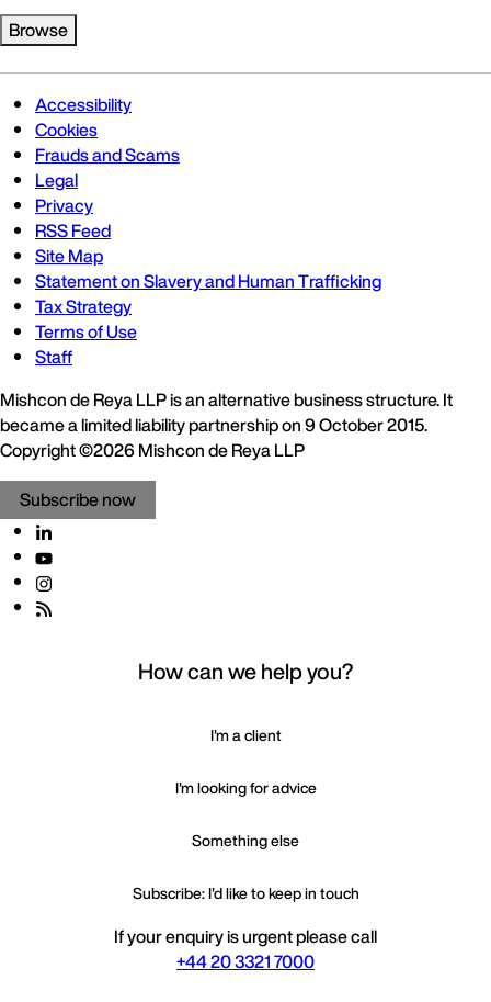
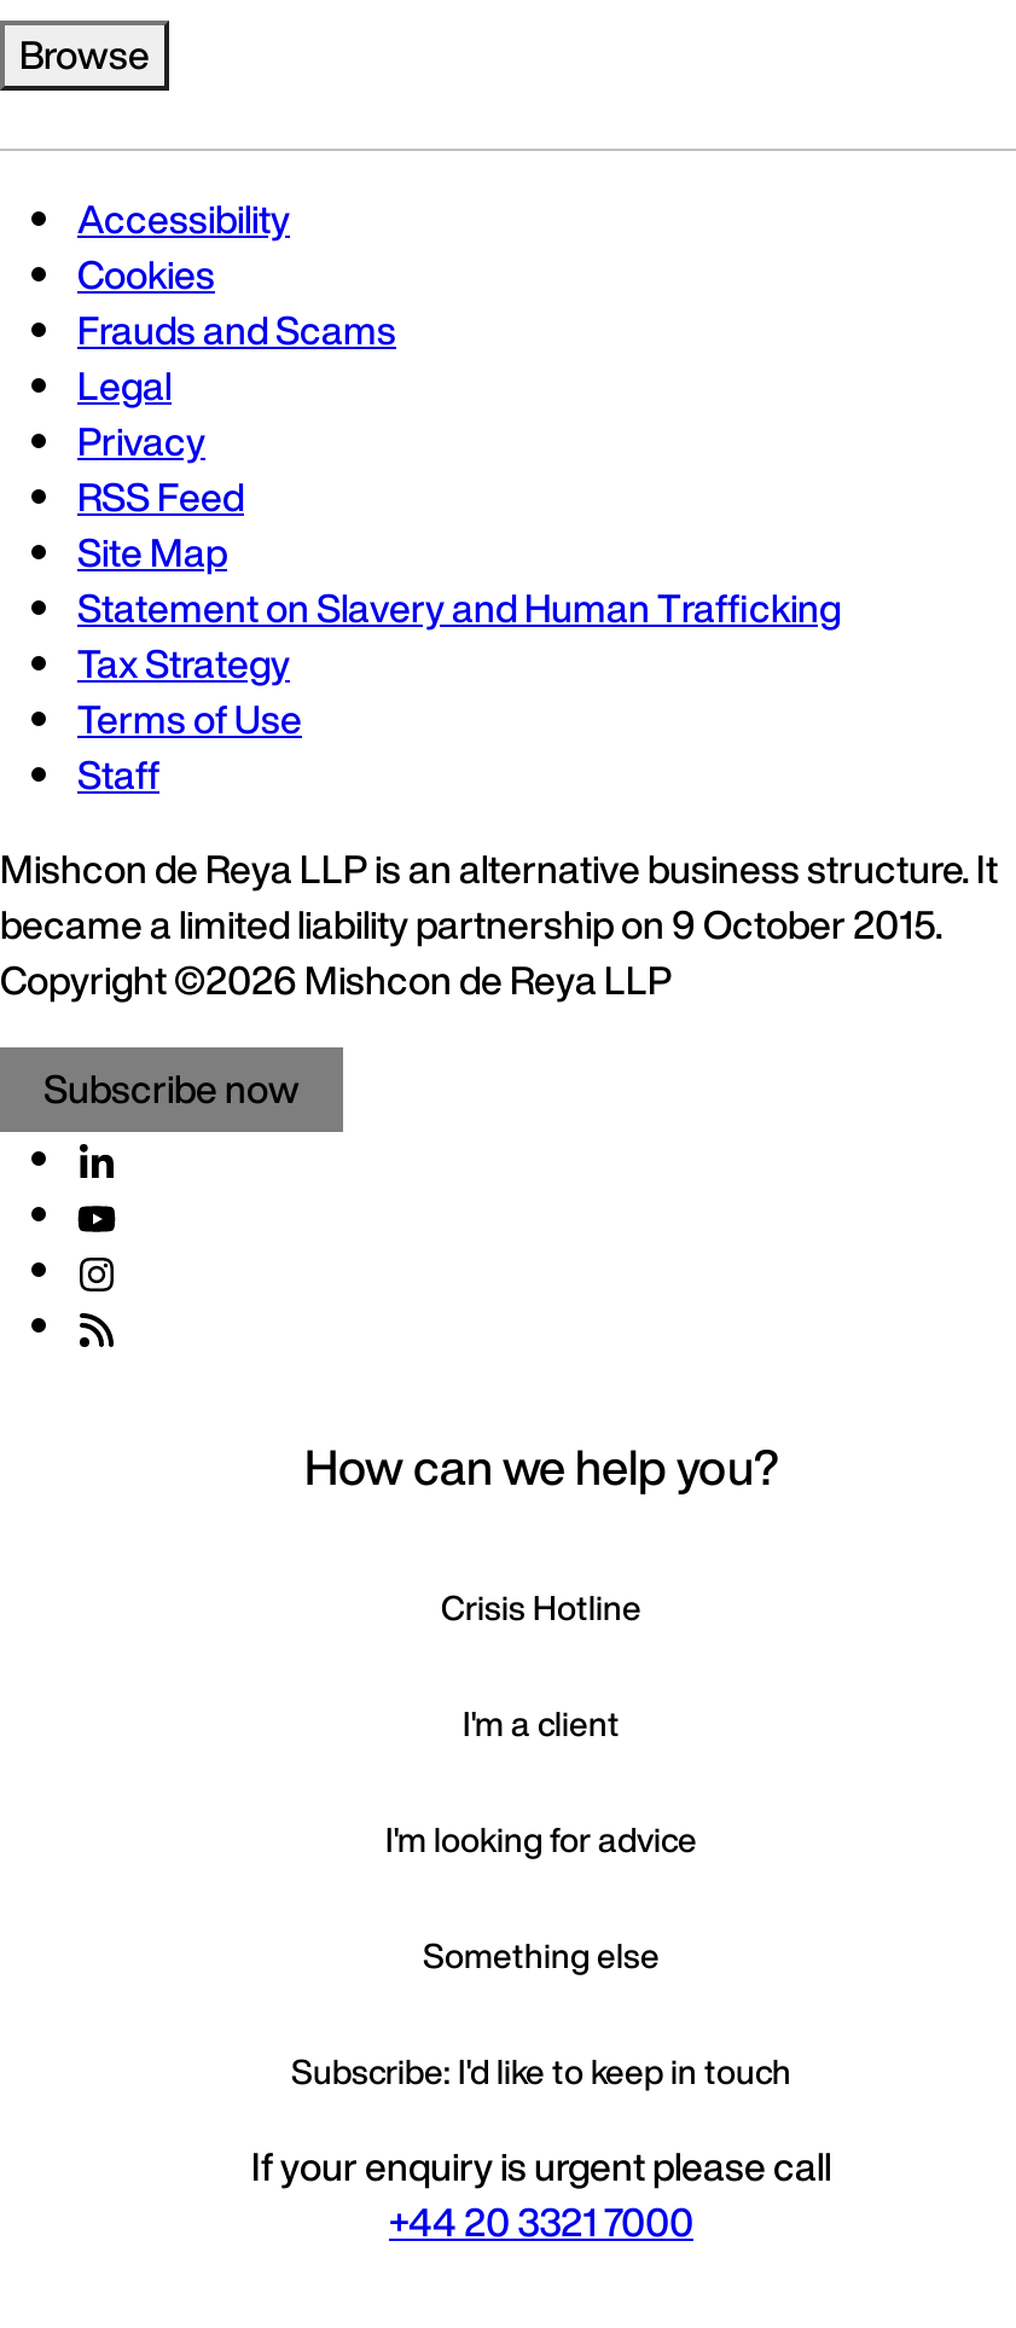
+ Crisis Hotline
